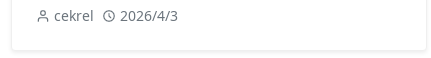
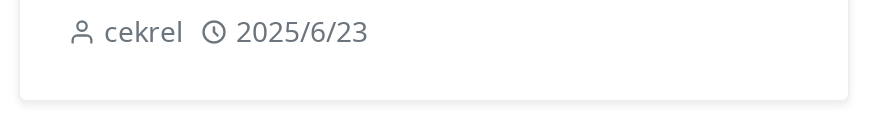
- cekrel 2026/4/3
+ cekrel 2025/6/23
